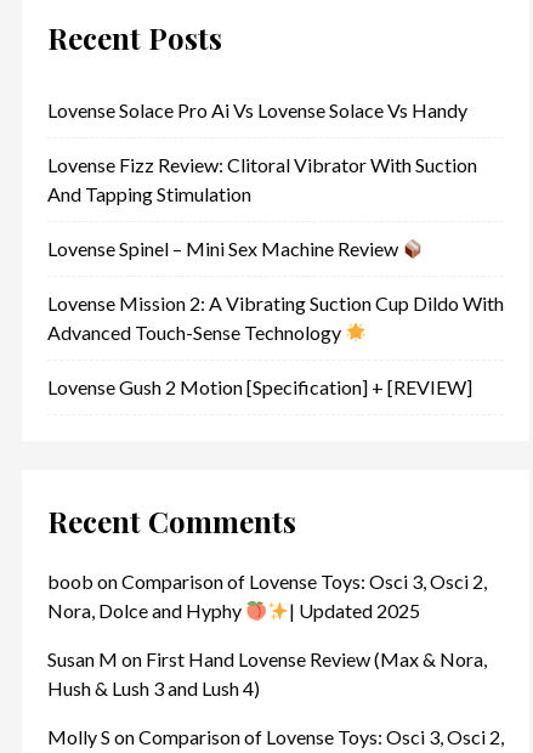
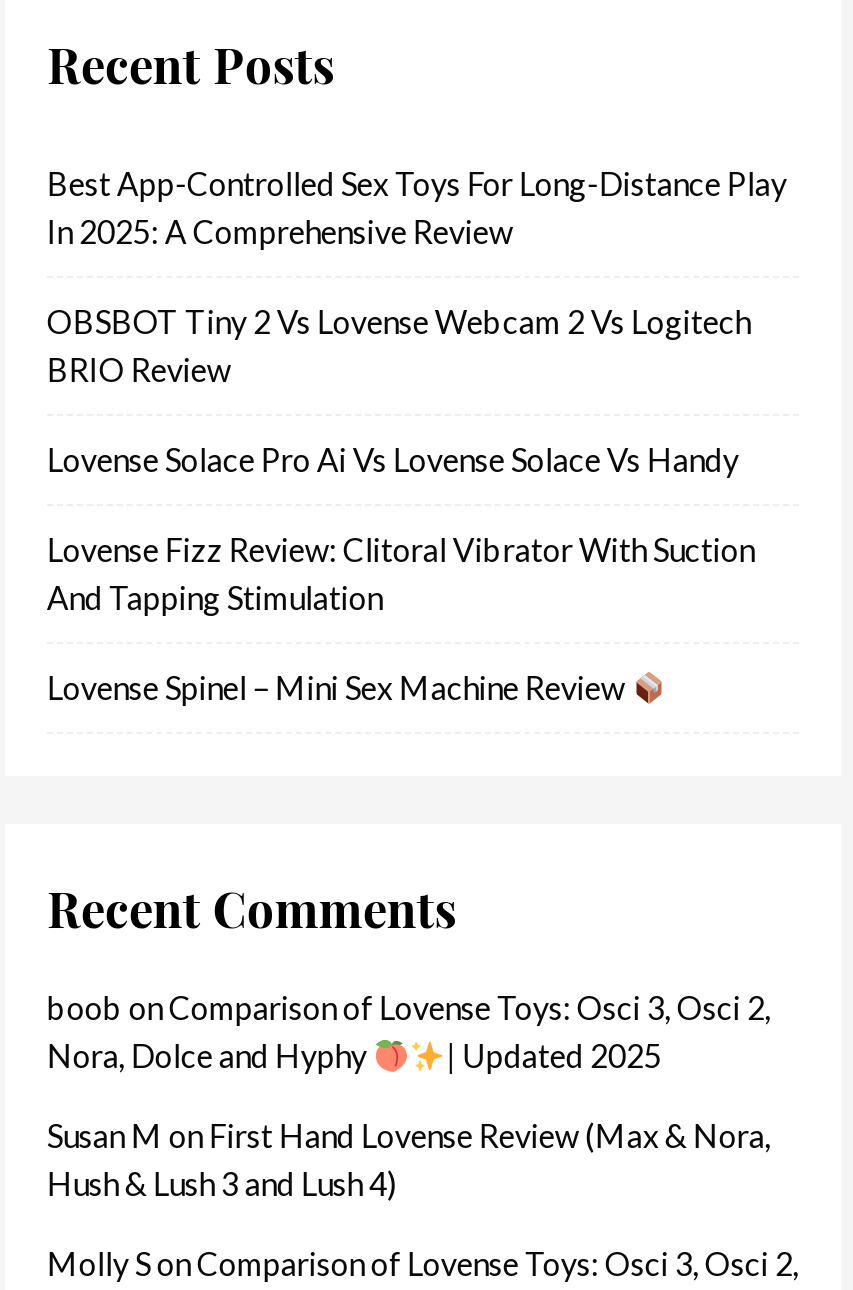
+ Best App-Controlled Sex Toys For Long-Distance Play
+ In 2025: A Comprehensive Review
+ OBSBOT Tiny 2 Vs Lovense Webcam 2 Vs Logitech
+ BRIO Review

moved down: Lovense Solace Pro Ai Vs Lovense Solace Vs Handy | Lovense Fizz Review: Clitoral Vibrator With Suction | And Tapping Stimulation | Lovense Spinel – Mini Sex Machine Review

- Lovense Mission 2: A Vibrating Suction Cup Dildo With
- Advanced Touch-Sense Technology
- Lovense Gush 2 Motion [Specification] + [REVIEW]
